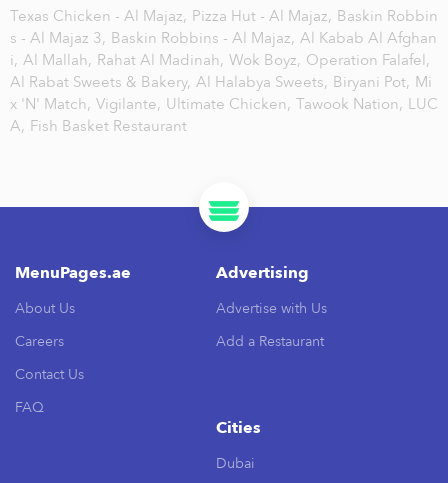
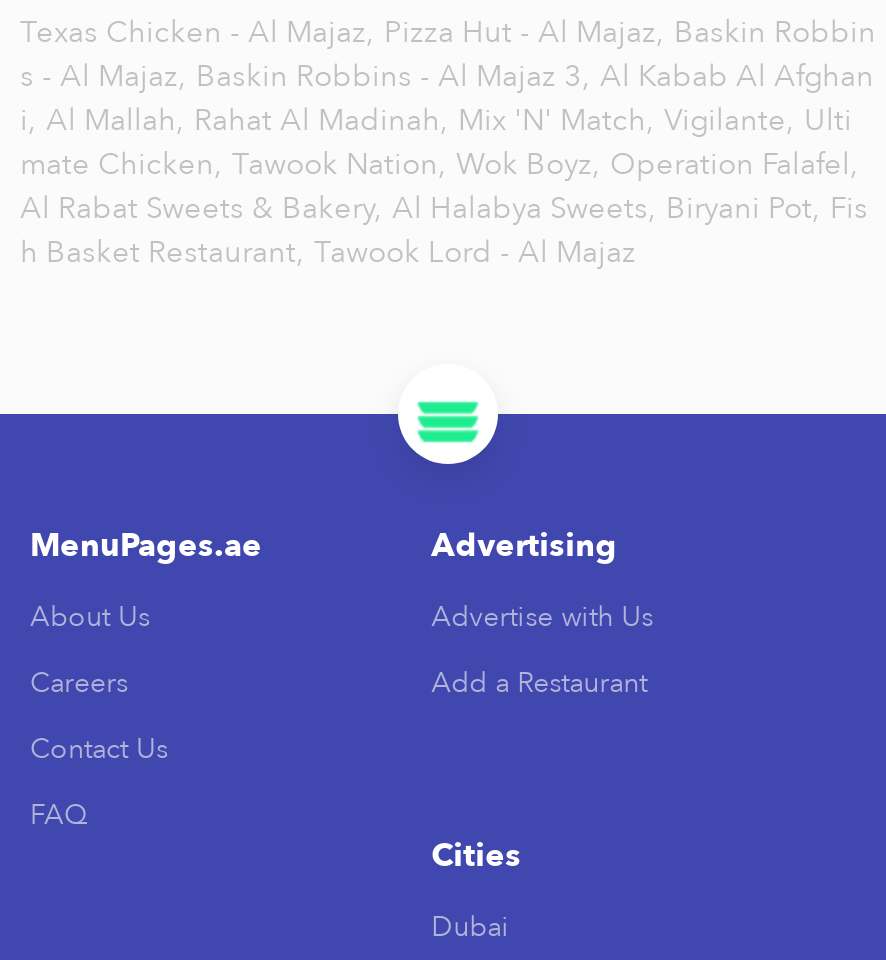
- s - Al Majaz 3, Baskin Robbins - Al Majaz, Al Kabab Al Afghan
- i, Al Mallah, Rahat Al Madinah, Wok Boyz, Operation Falafel,
- Al Rabat Sweets & Bakery, Al Halabya Sweets, Biryani Pot, Mi
- x 'N' Match, Vigilante, Ultimate Chicken, Tawook Nation, LUC
- A, Fish Basket Restaurant
+ s - Al Majaz, Baskin Robbins - Al Majaz 3, Al Kabab Al Afghan
+ i, Al Mallah, Rahat Al Madinah, Mix 'N' Match, Vigilante, Ulti
+ mate Chicken, Tawook Nation, Wok Boyz, Operation Falafel,
+ Al Rabat Sweets & Bakery, Al Halabya Sweets, Biryani Pot, Fis
+ h Basket Restaurant, Tawook Lord - Al Majaz
